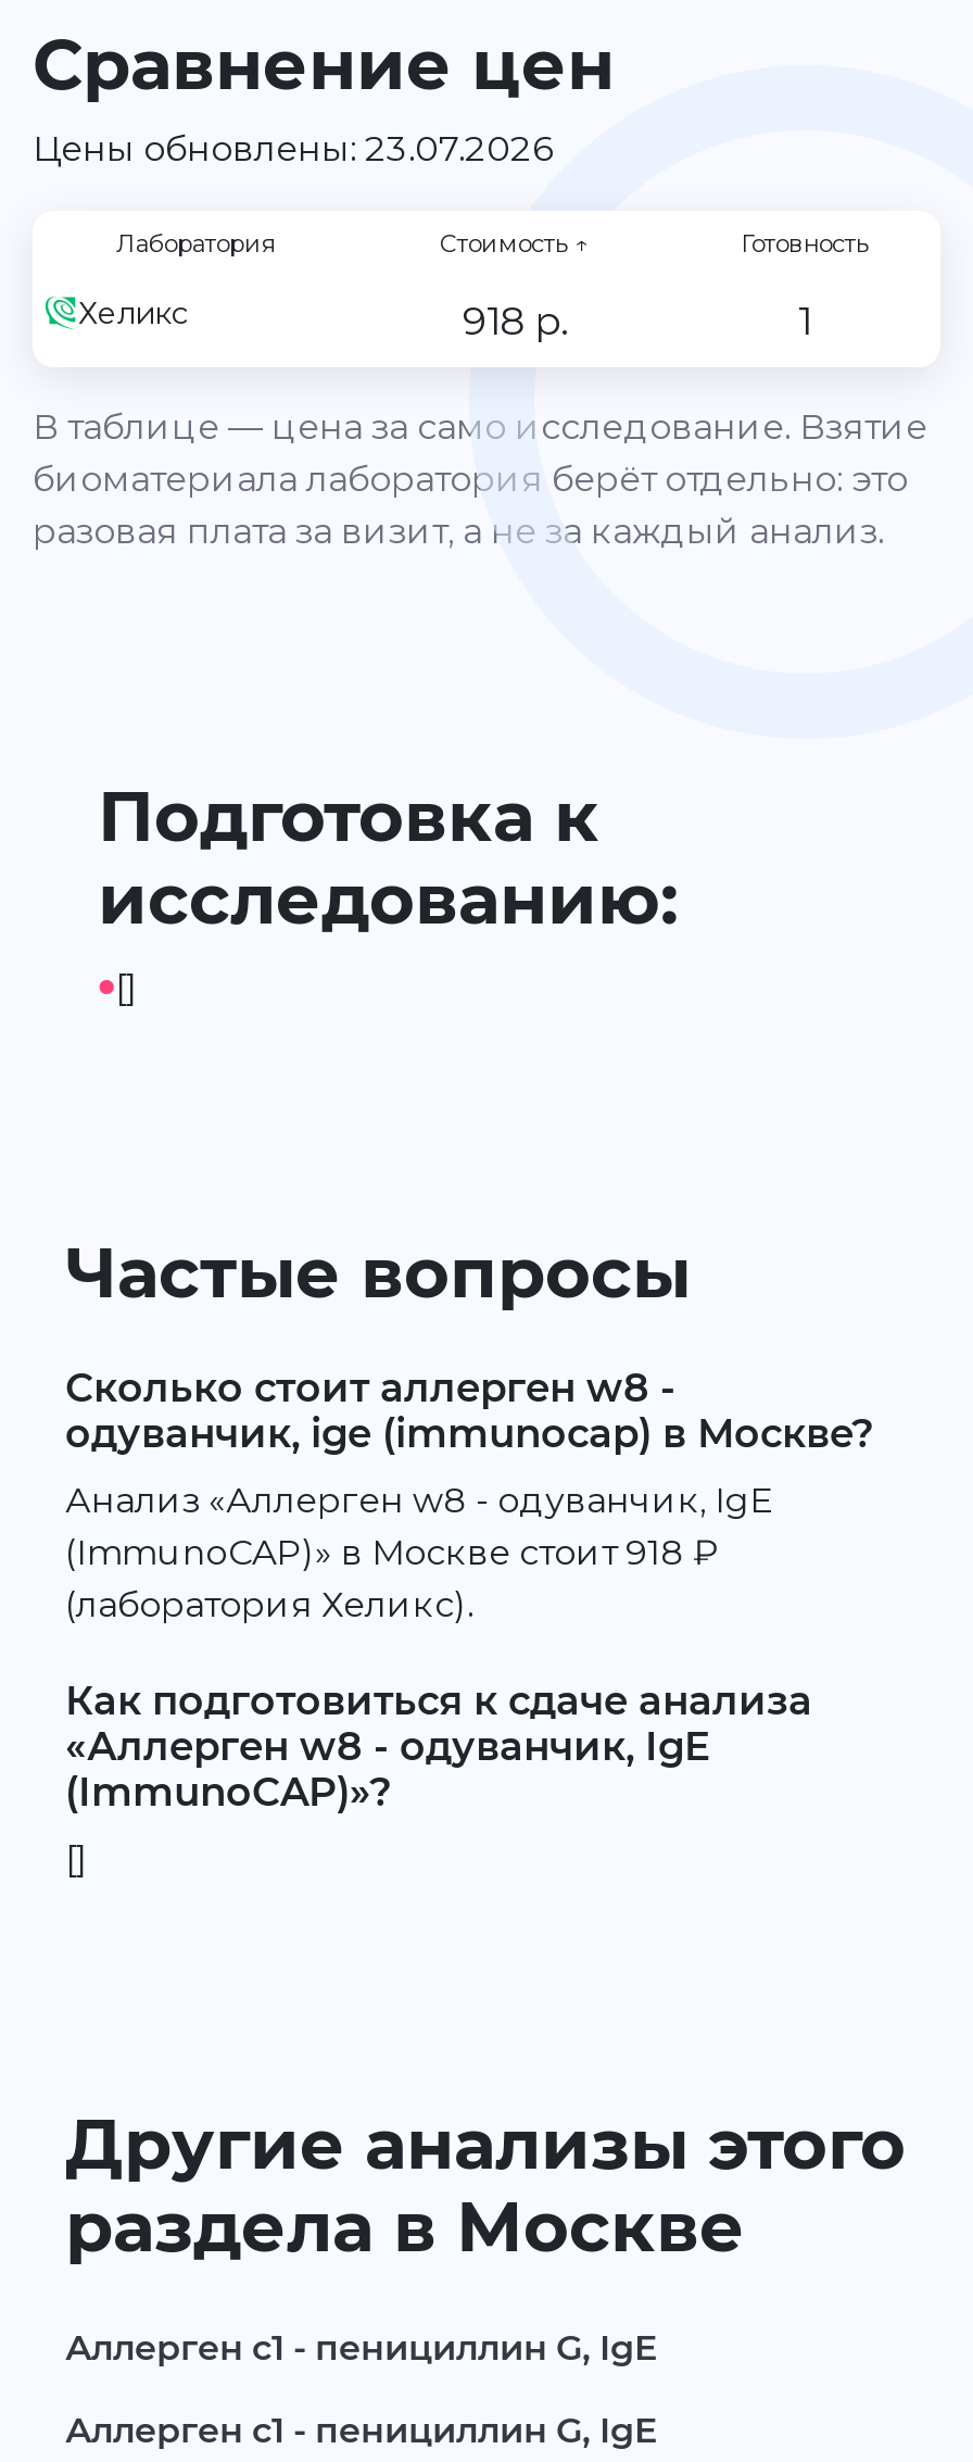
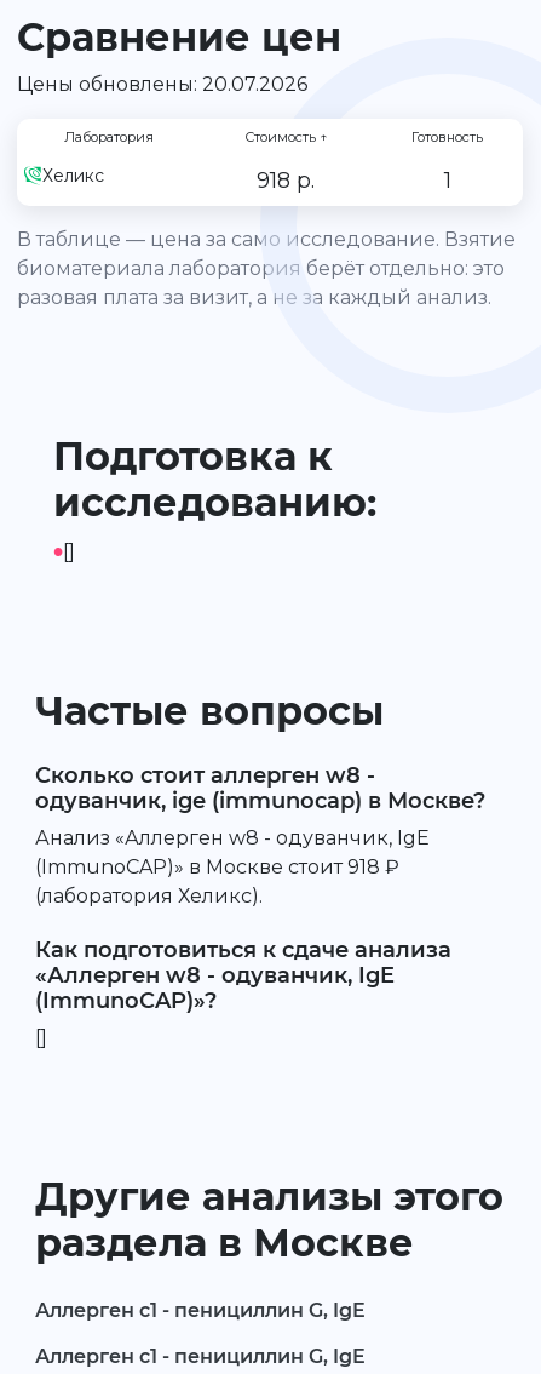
- Цены обновлены: 23.07.2026
+ Цены обновлены: 20.07.2026
